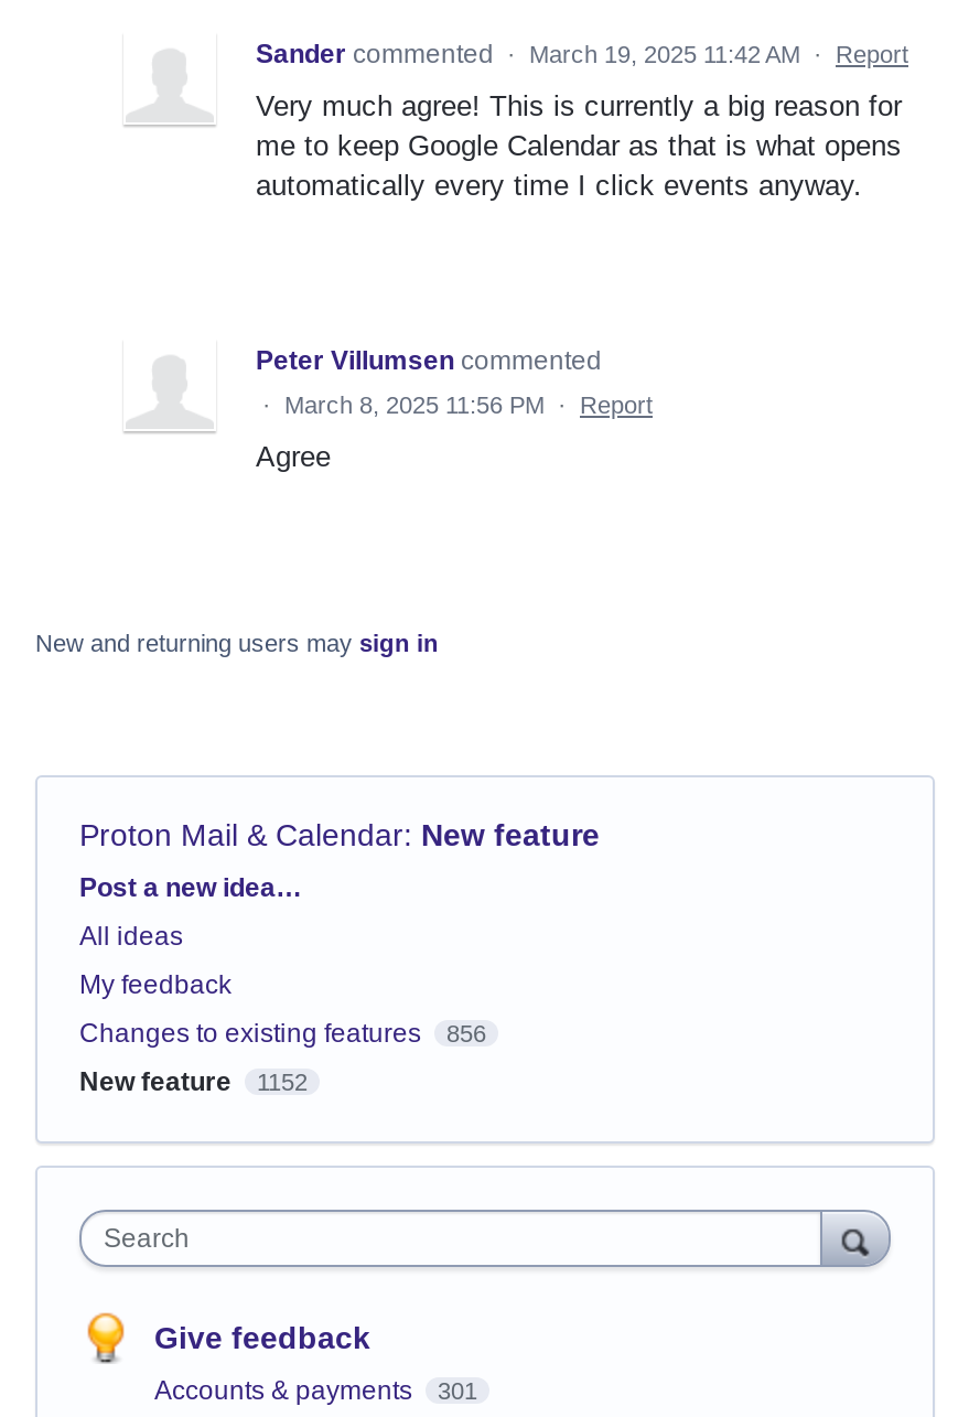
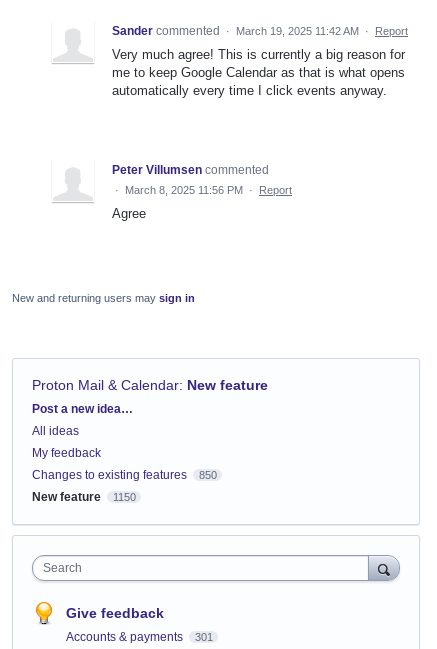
- Changes to existing features 856
+ Changes to existing features 850

- New feature 1152
+ New feature 1150
